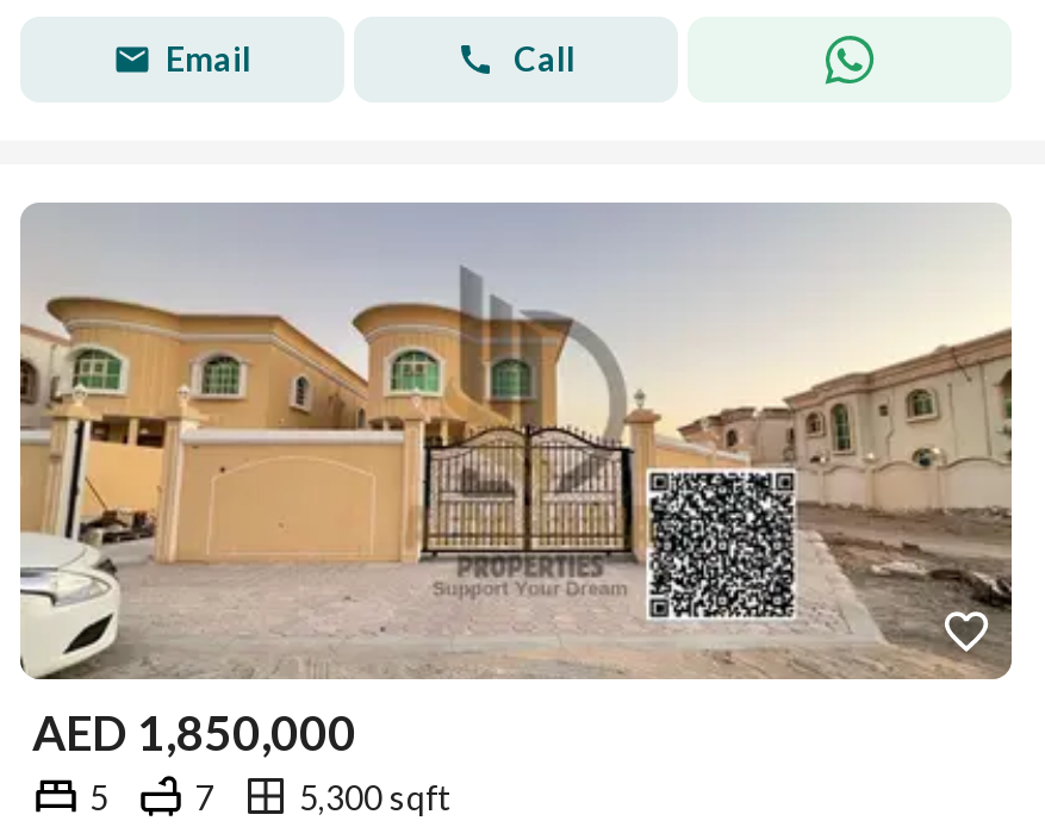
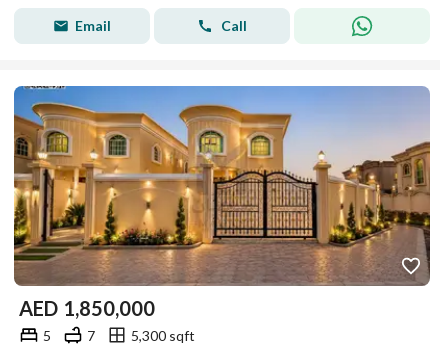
- [image]
+ [image]
